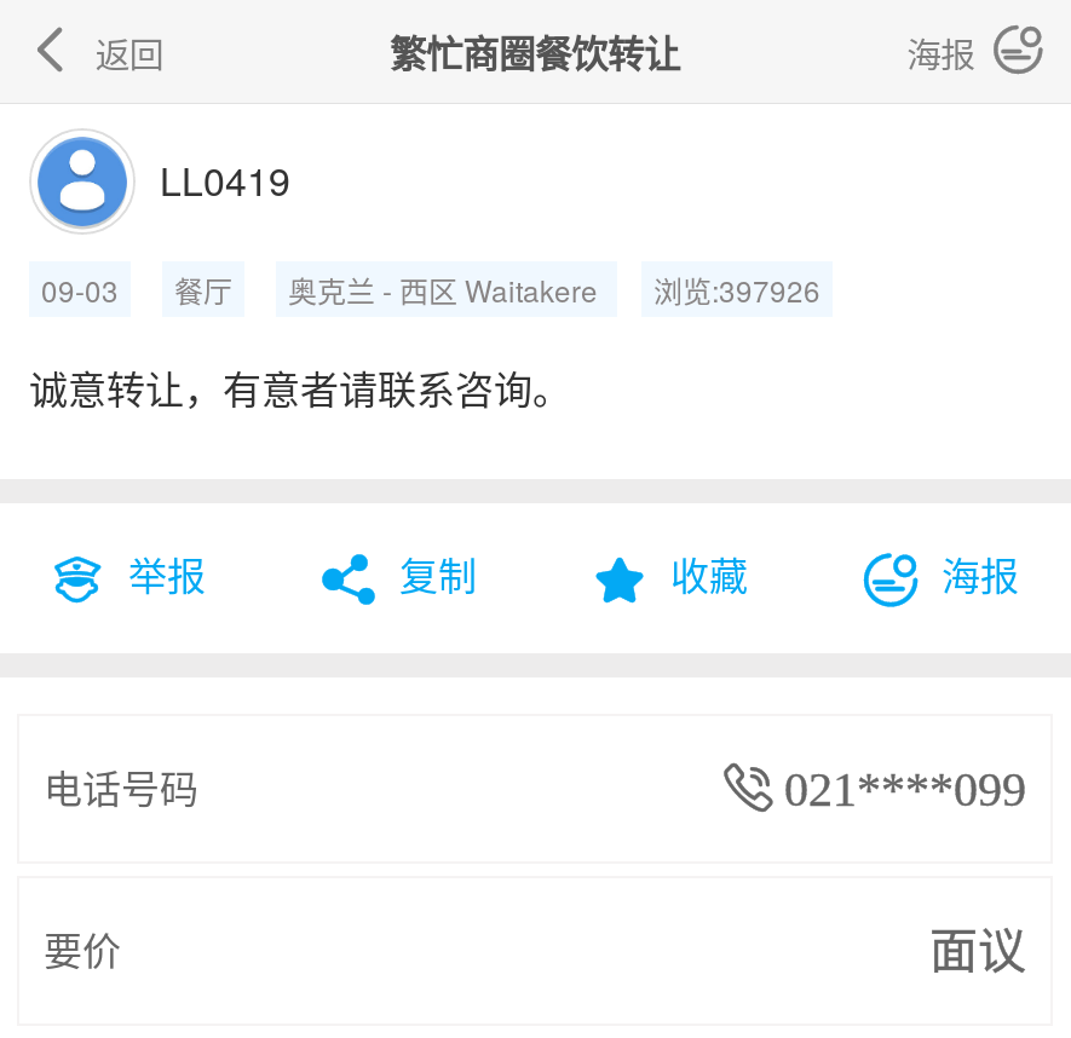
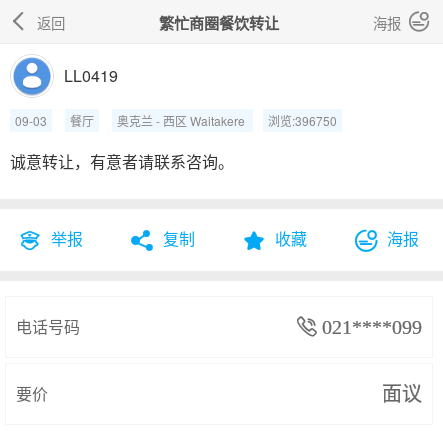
- 09-03 餐厅 奥克兰 - 西区 Waitakere 浏览:397926
+ 09-03 餐厅 奥克兰 - 西区 Waitakere 浏览:396750
